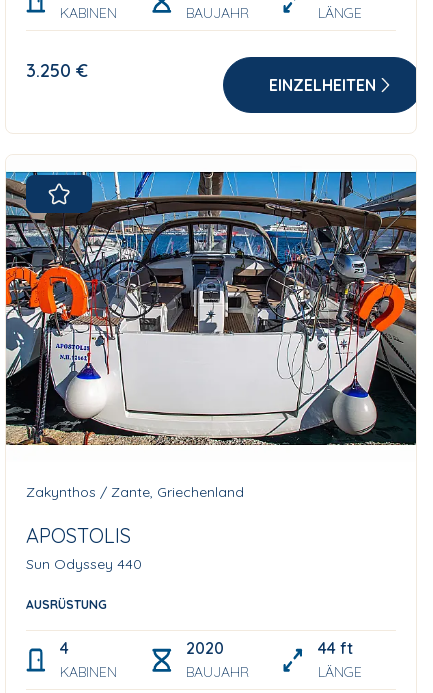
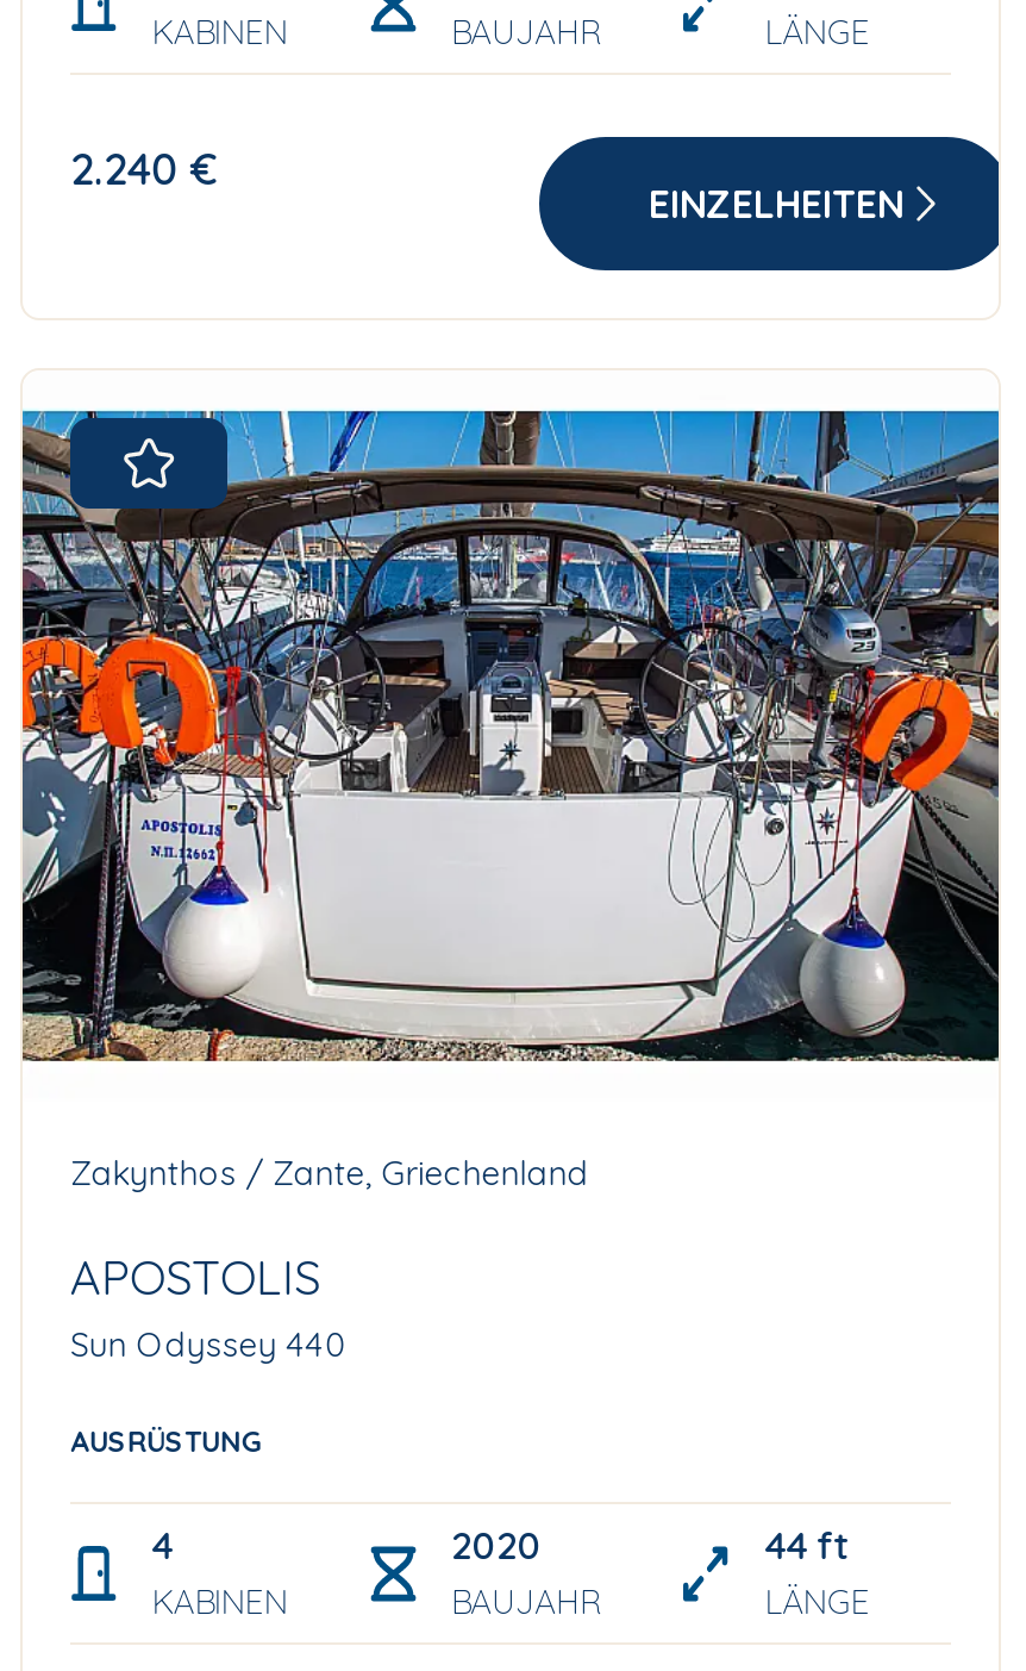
- 3.250 €
+ 2.240 €
